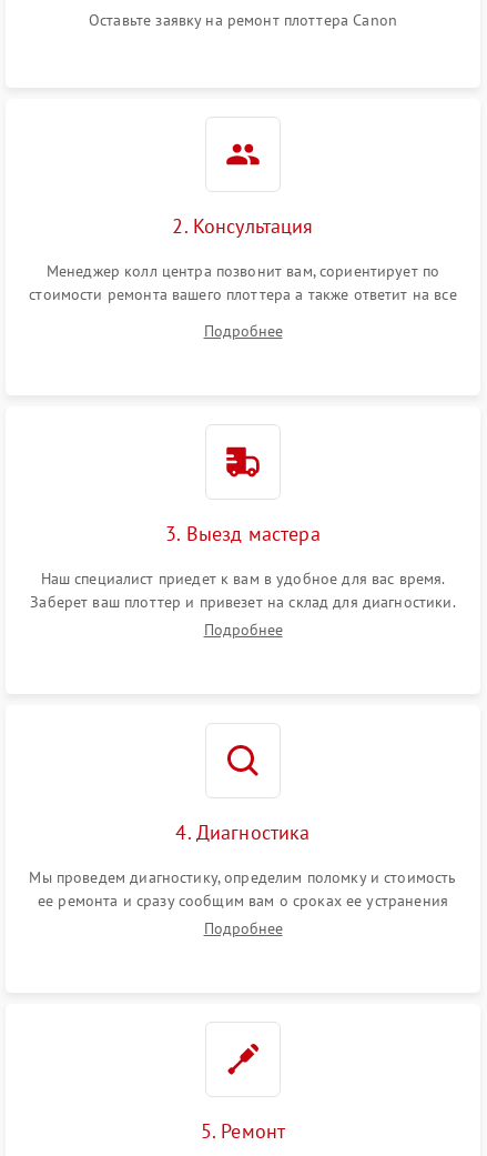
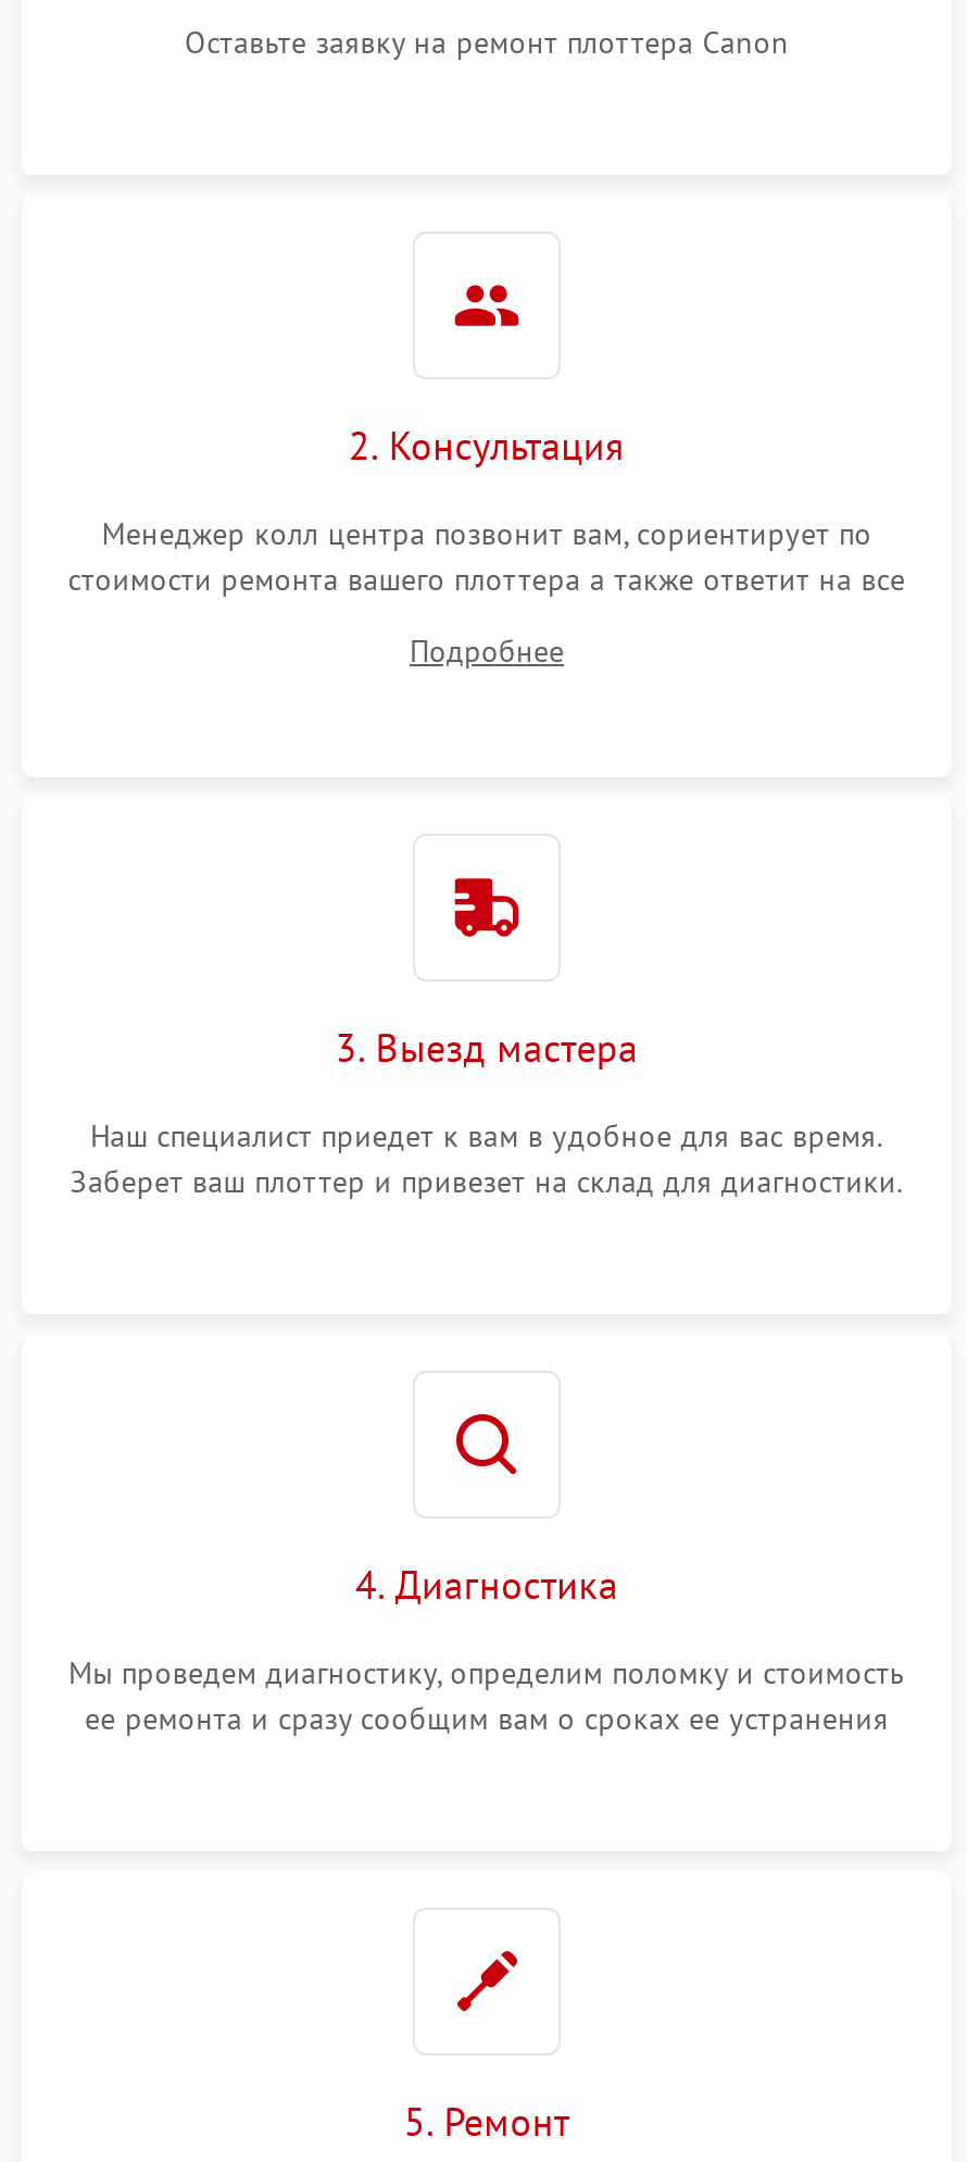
- Подробнее

- Подробнее
